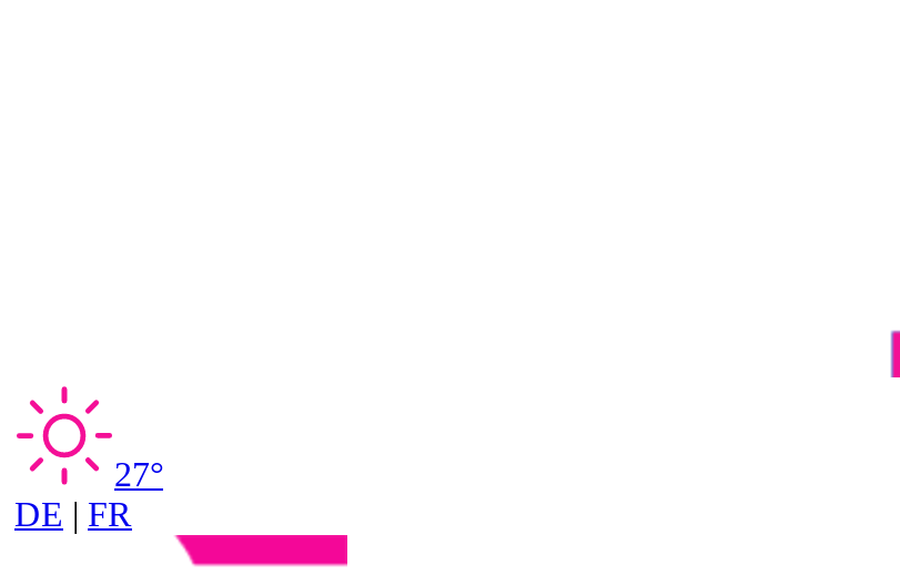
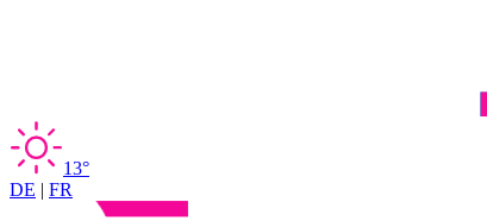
- 27°
+ 13°
